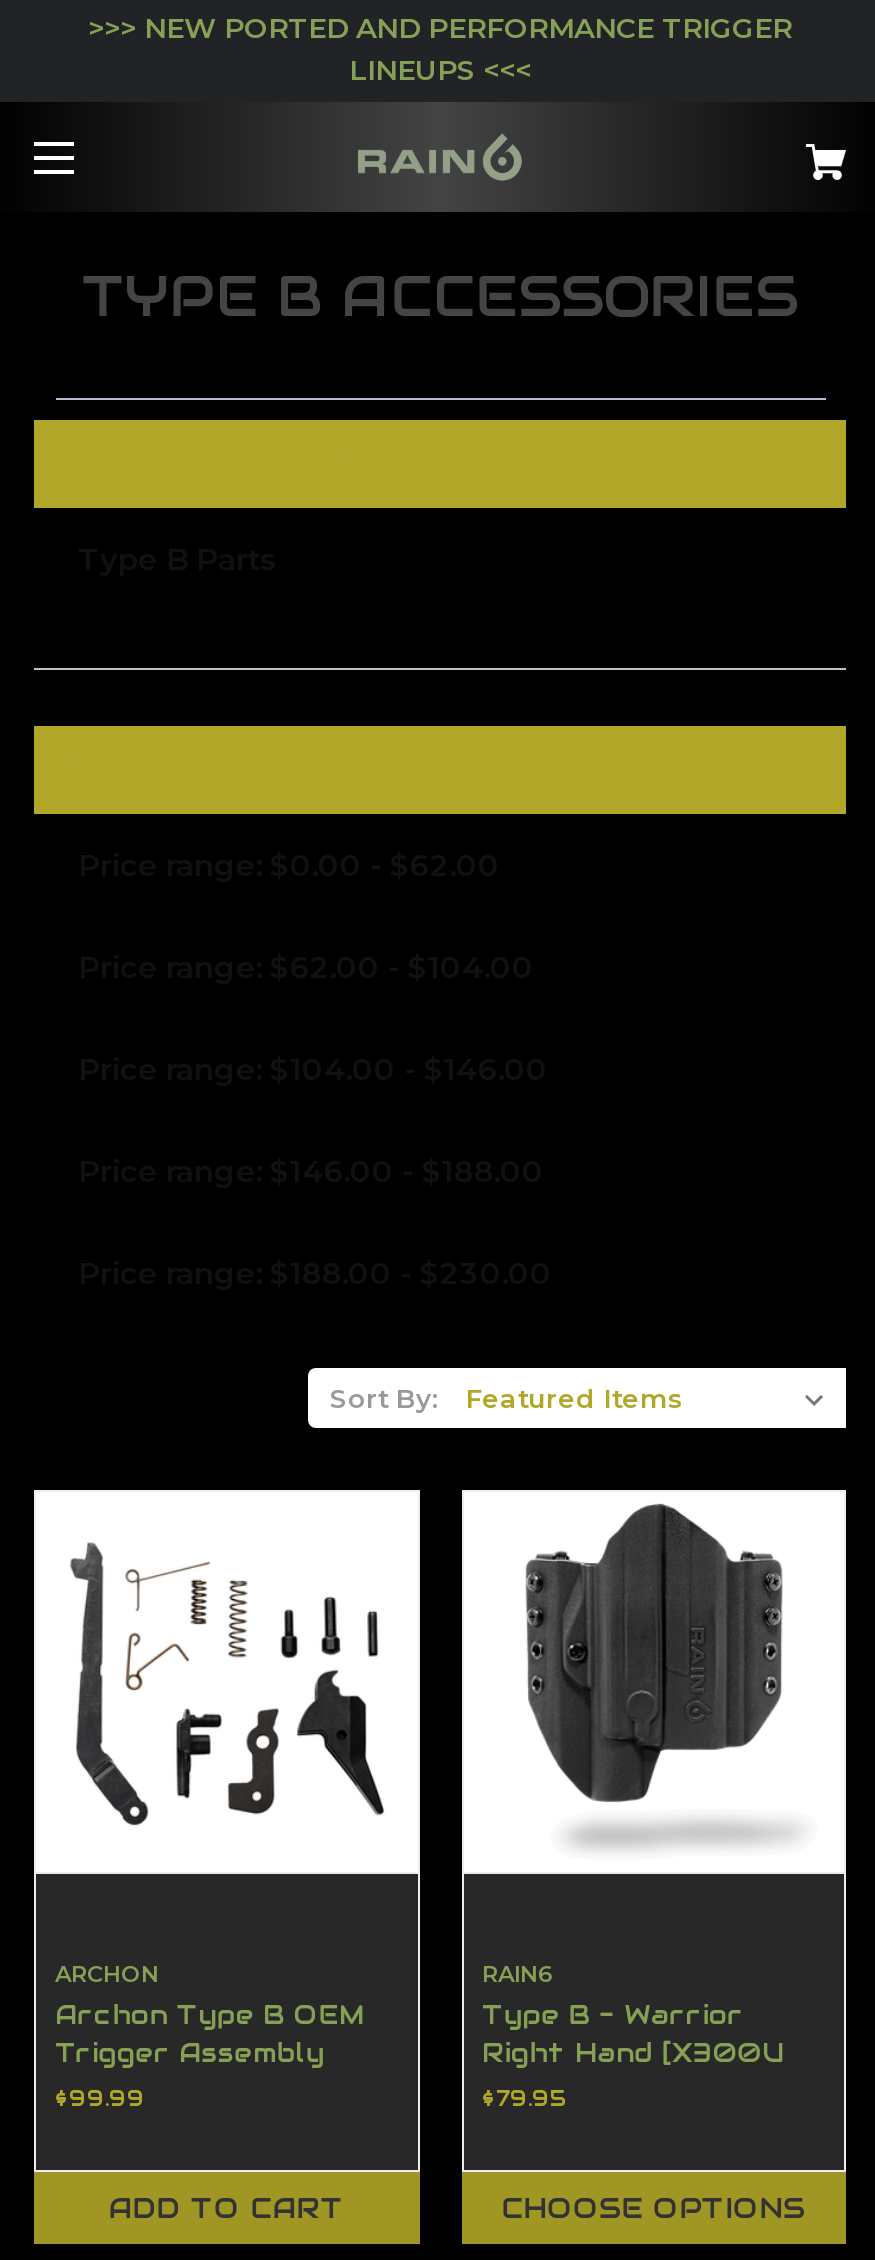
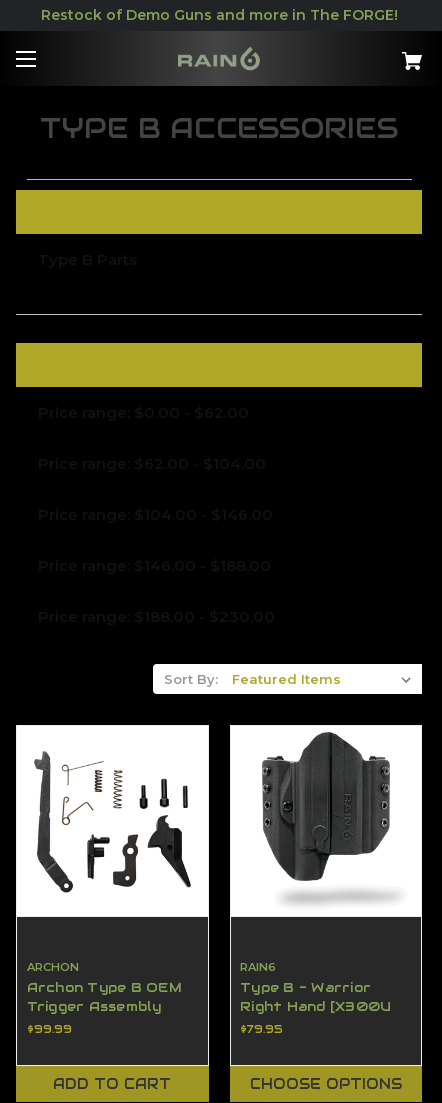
- >>> NEW PORTED AND PERFORMANCE TRIGGER
- LINEUPS <<<
+ Restock of Demo Guns and more in The FORGE!
